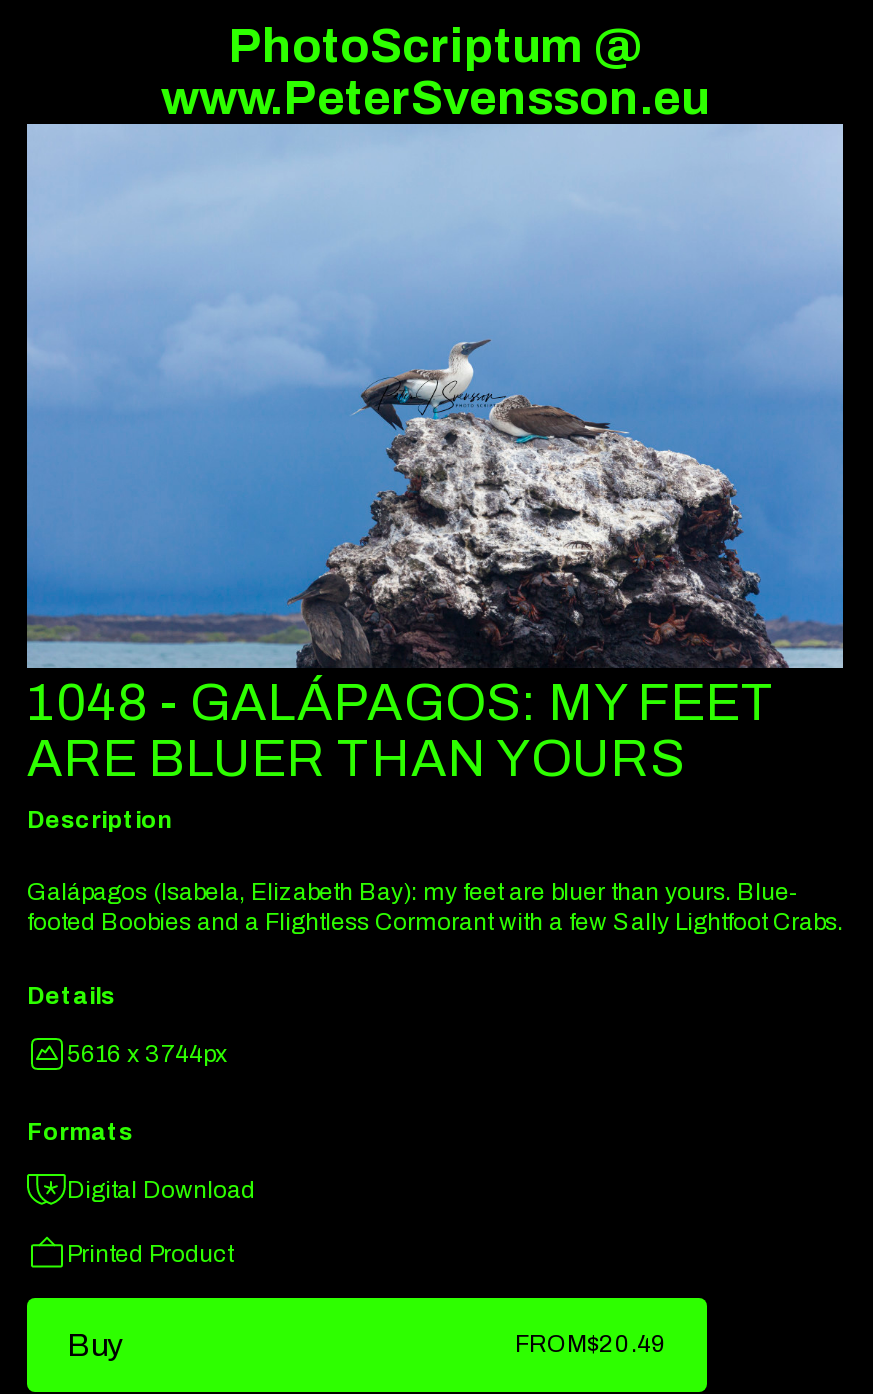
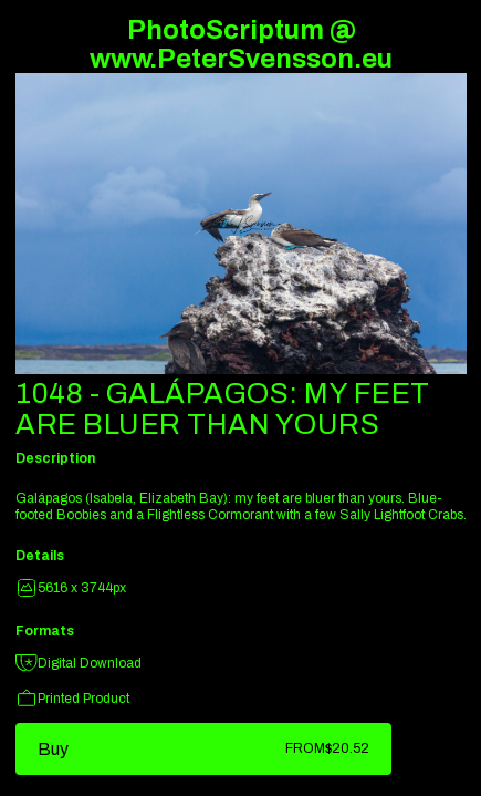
- FROM$20.49
+ FROM$20.52
